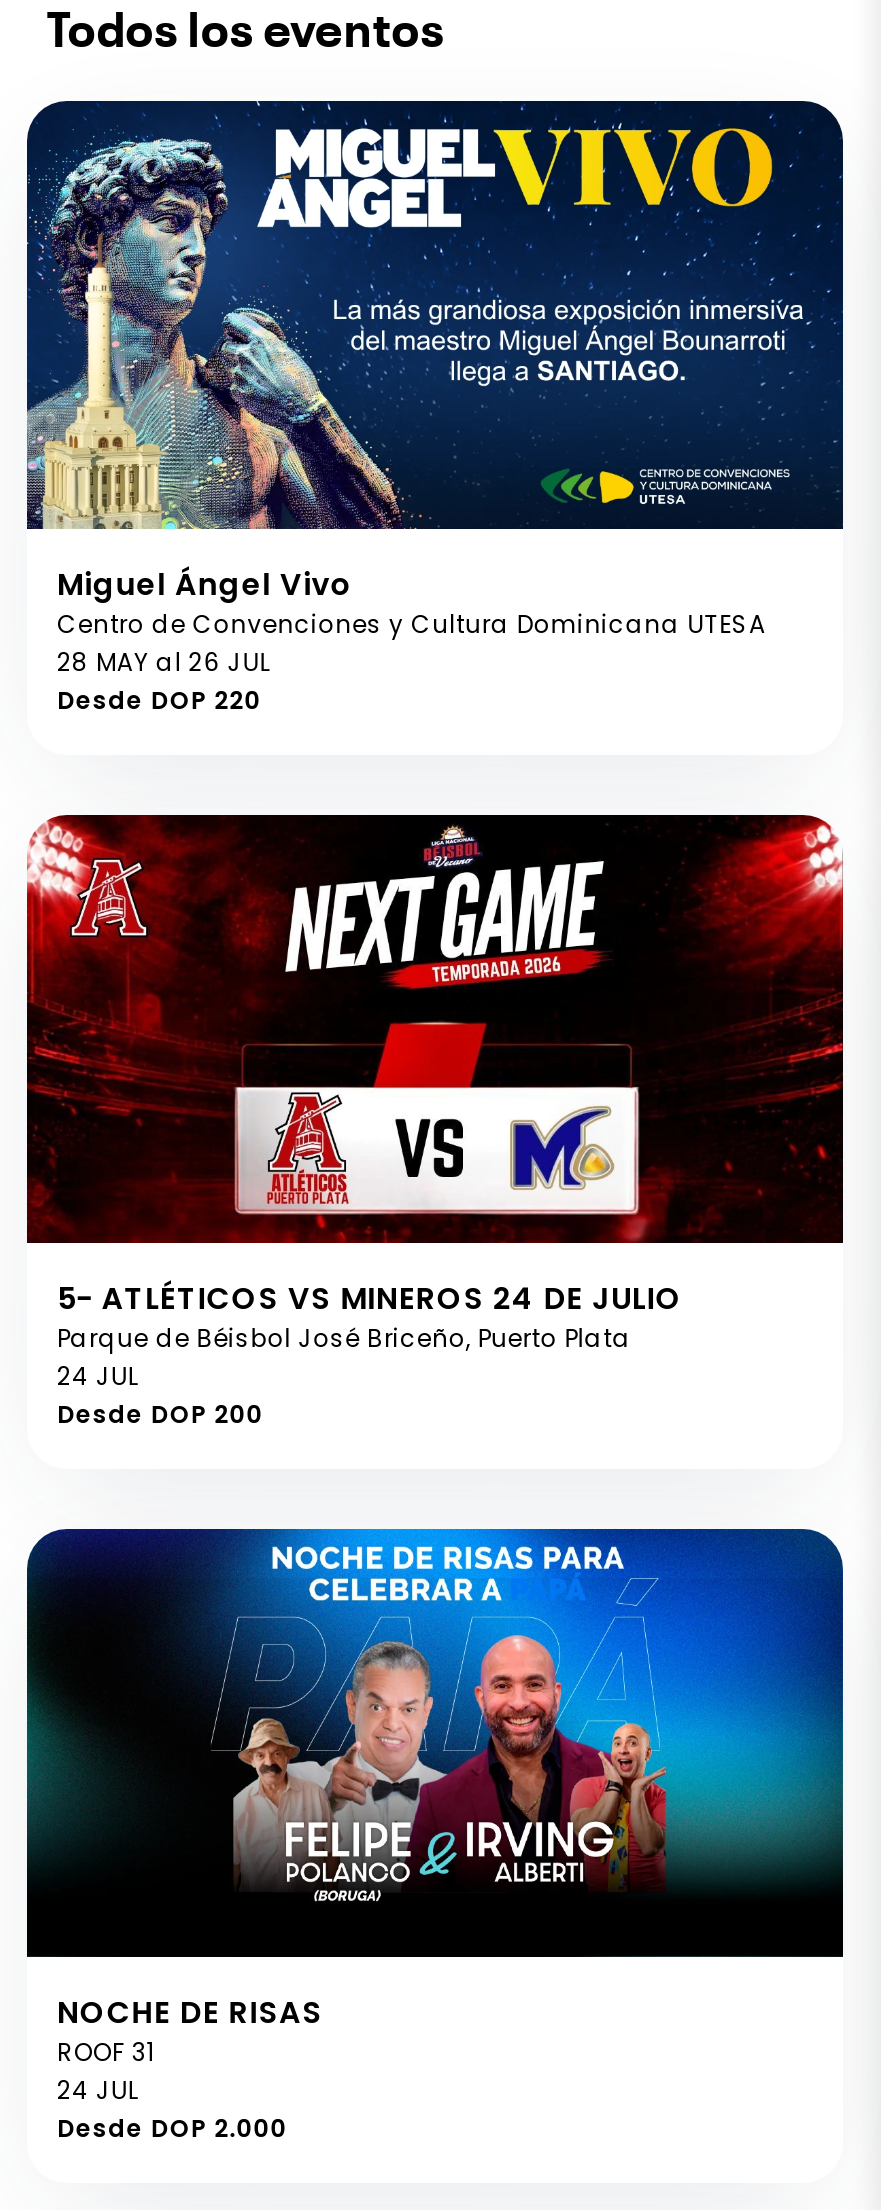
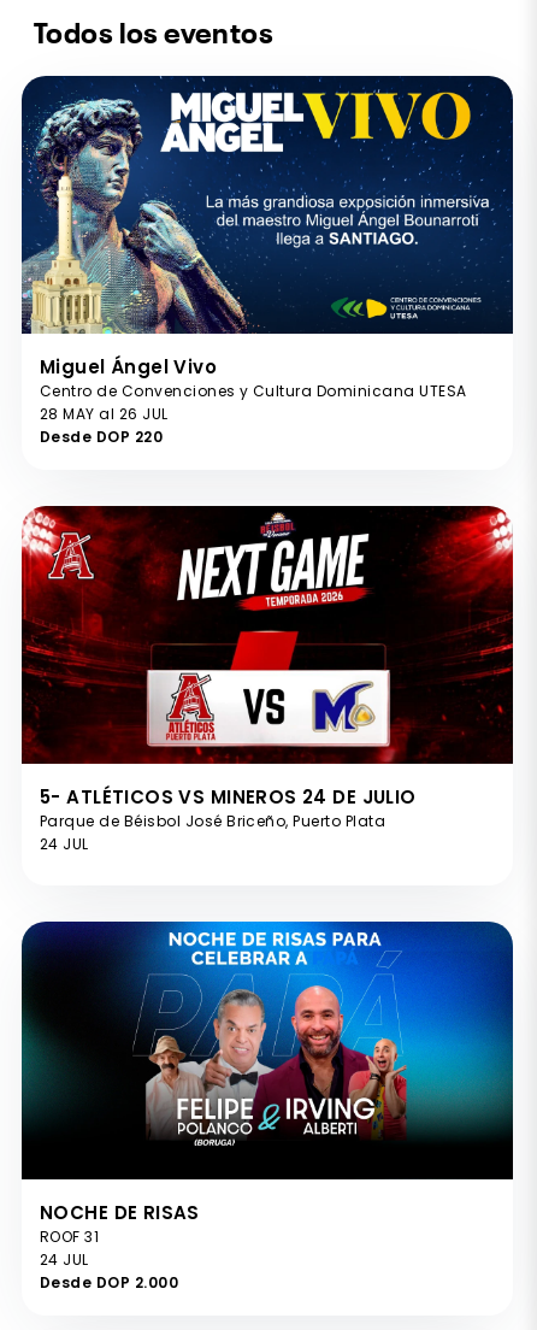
- Desde DOP 200
